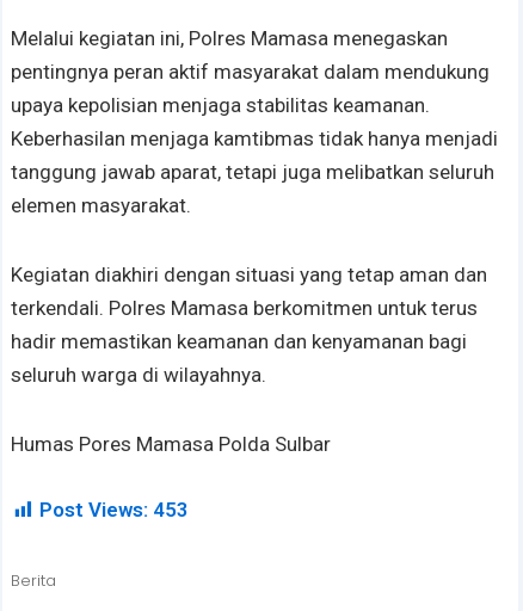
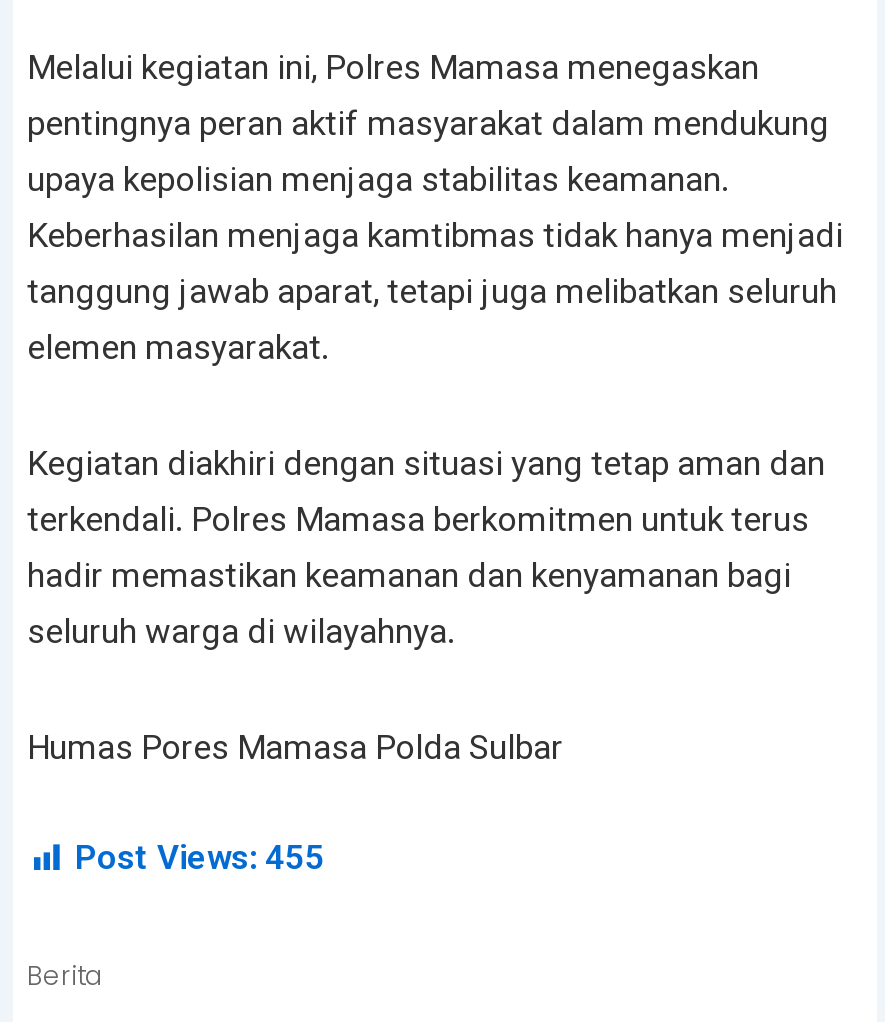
- Post Views: 453
+ Post Views: 455
